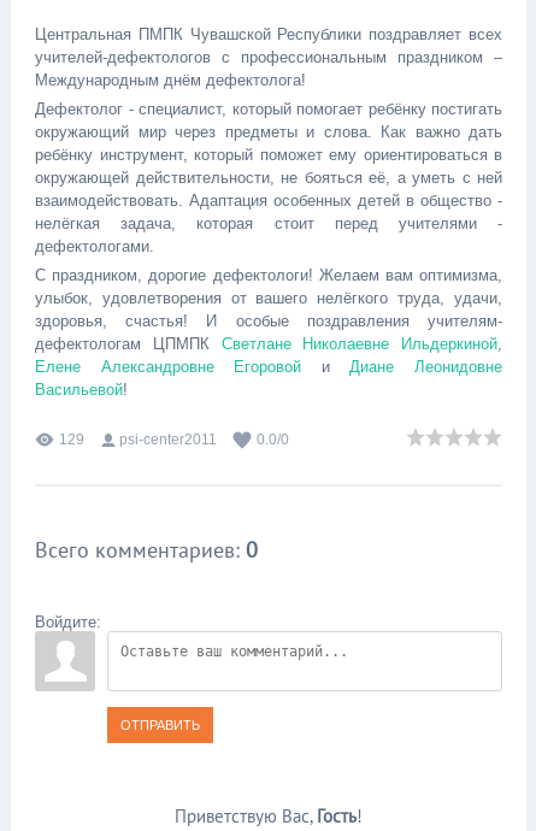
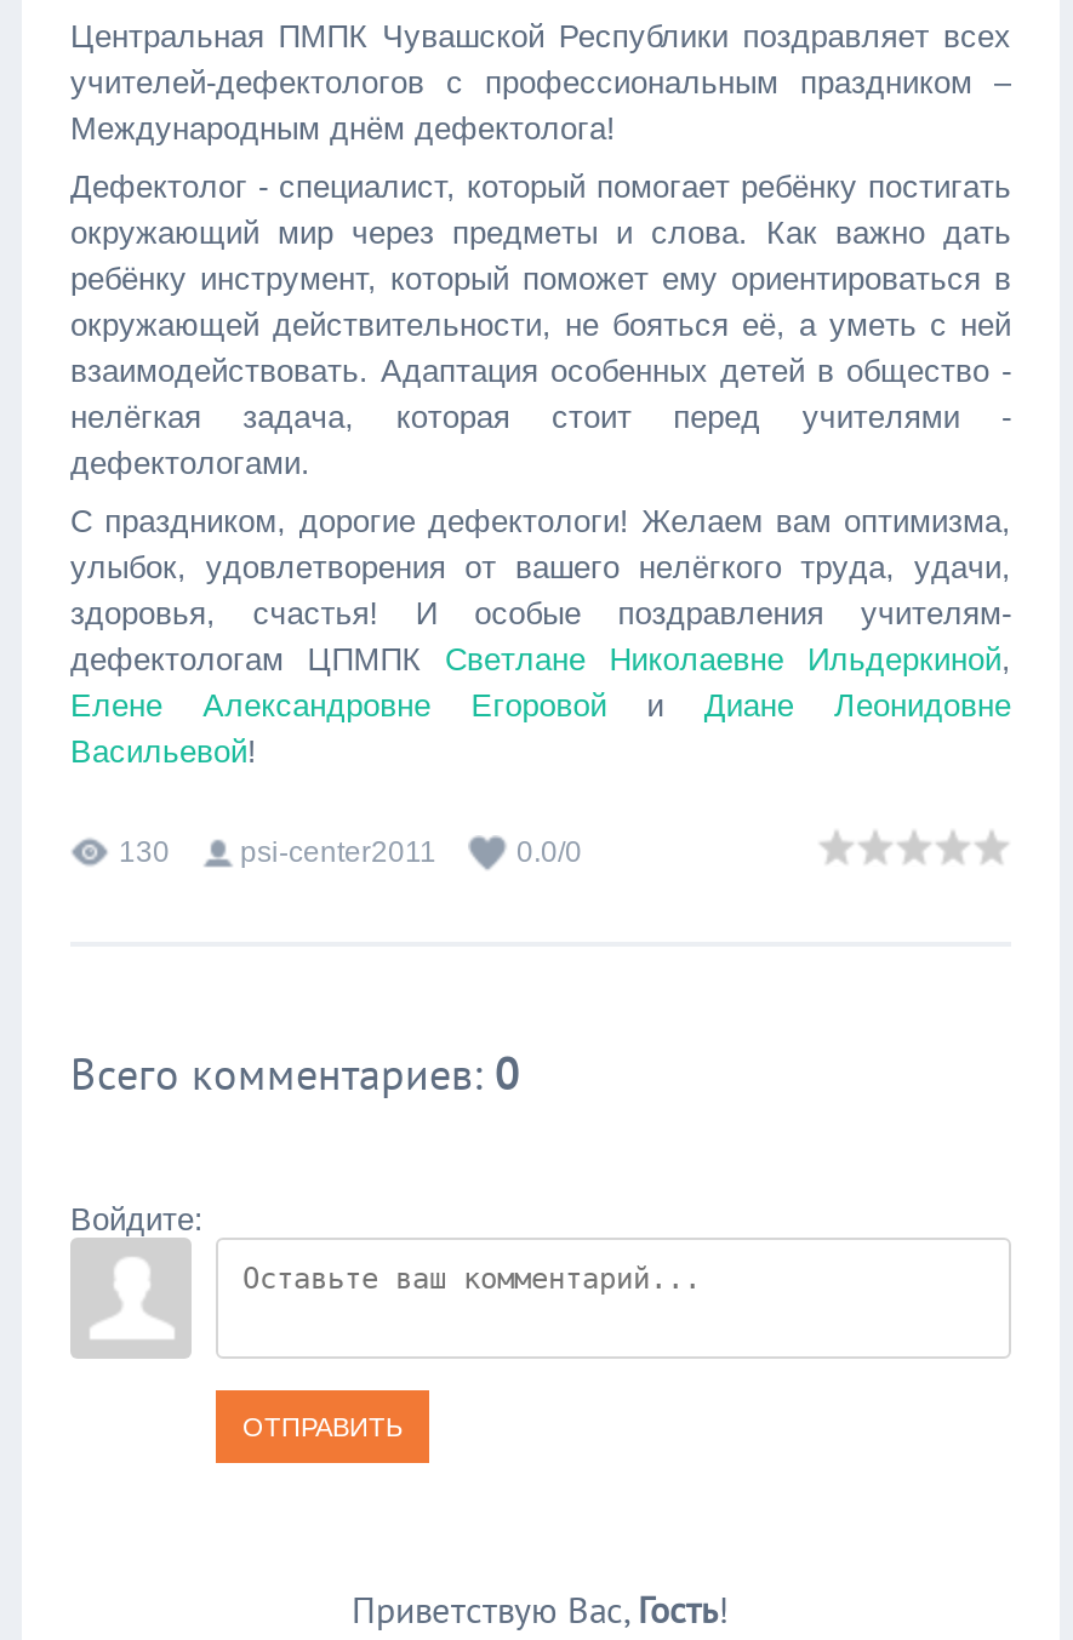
- 129
+ 130
